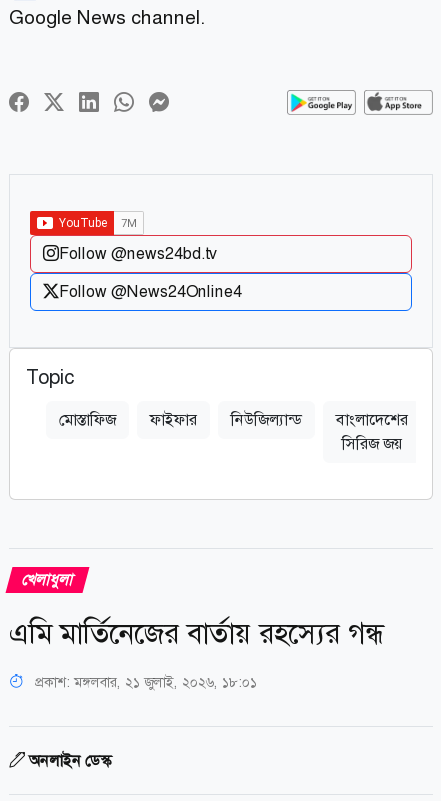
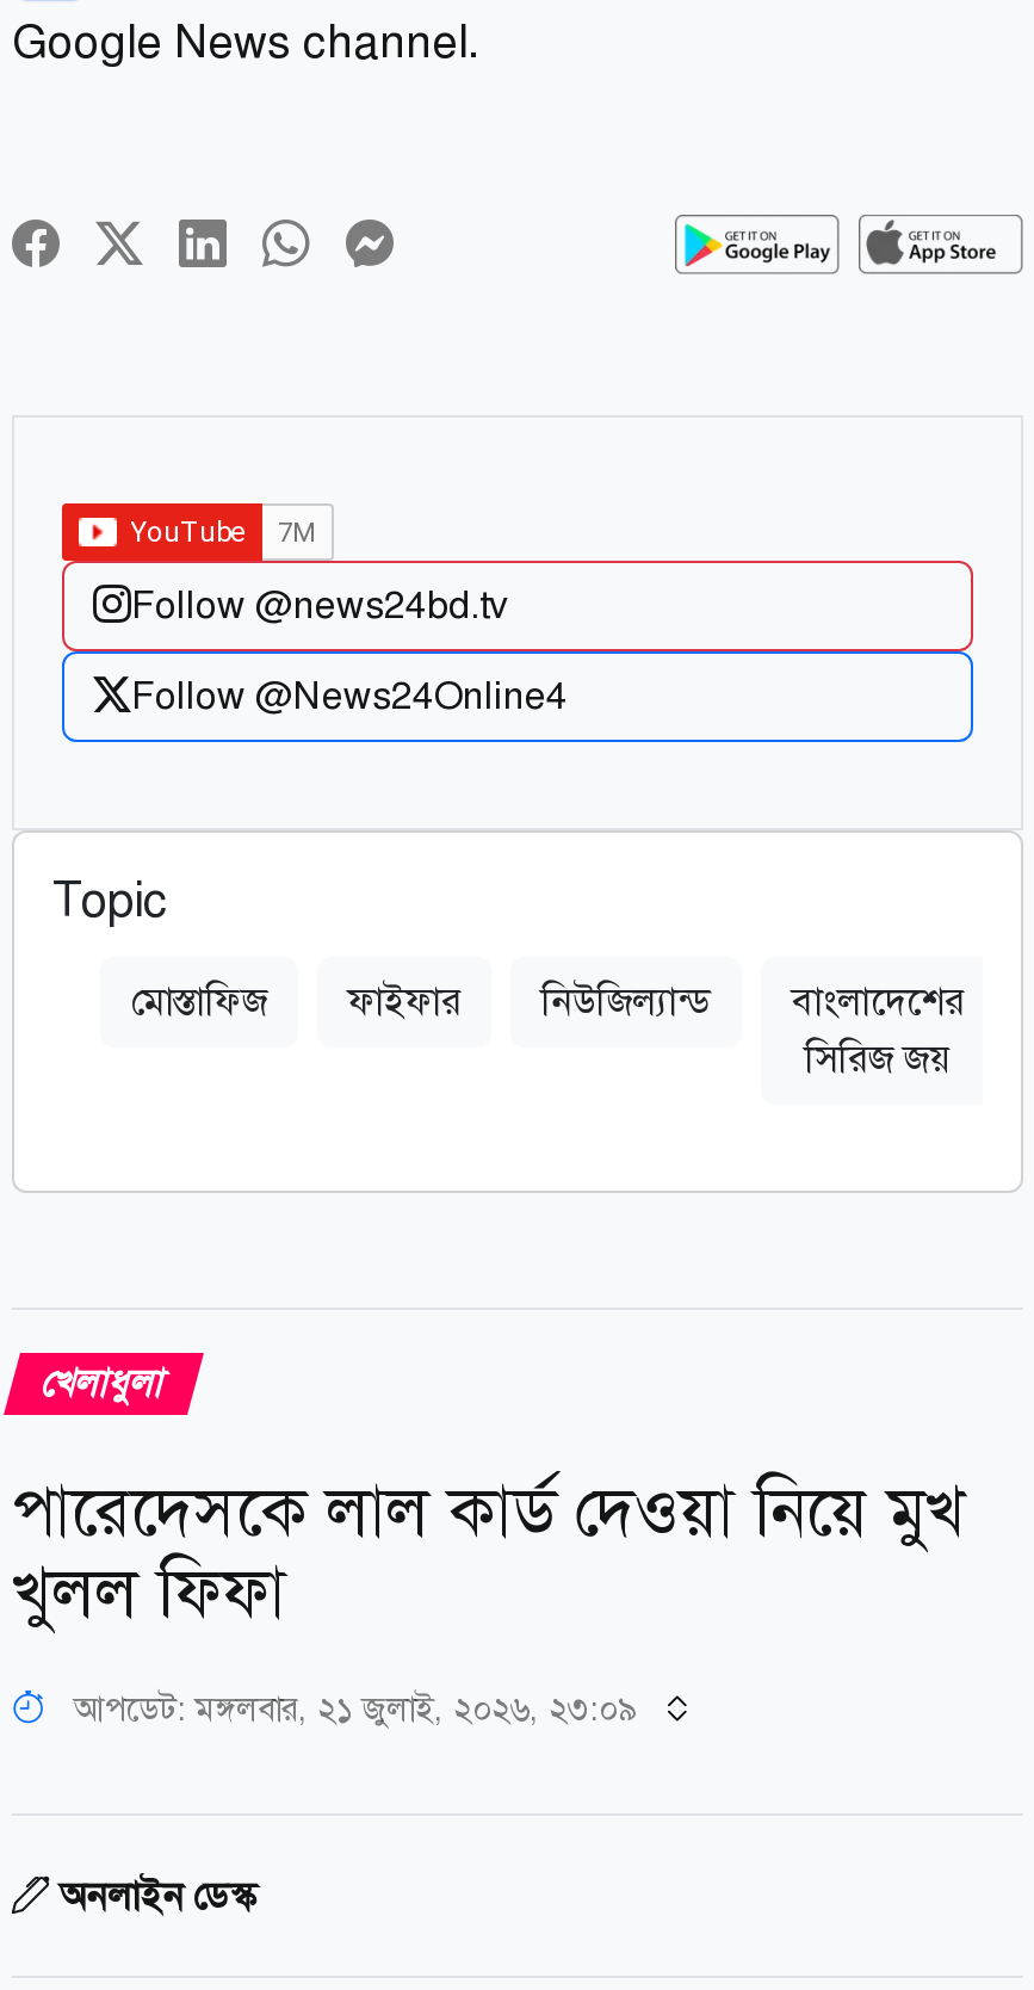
- এমি মার্তিনেজের বার্তায় রহস্যের গন্ধ
+ পারেদেসকে লাল কার্ড দেওয়া নিয়ে মুখ
+ খুলল ফিফা

- প্রকাশ: মঙ্গলবার, ২১ জুলাই, ২০২৬, ১৮:০১
+ আপডেট: মঙ্গলবার, ২১ জুলাই, ২০২৬, ২৩:০৯
